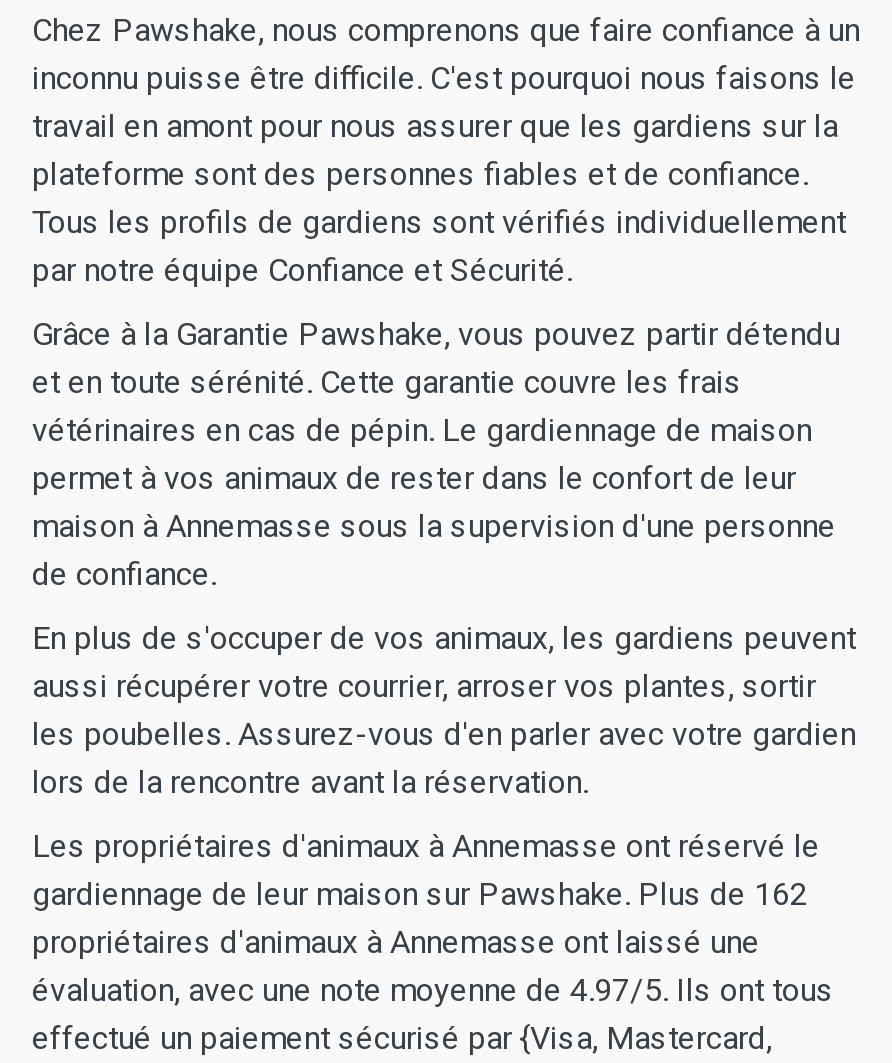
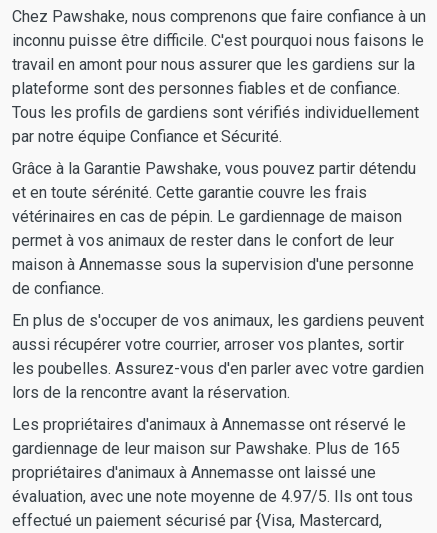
- gardiennage de leur maison sur Pawshake. Plus de 162
+ gardiennage de leur maison sur Pawshake. Plus de 165
